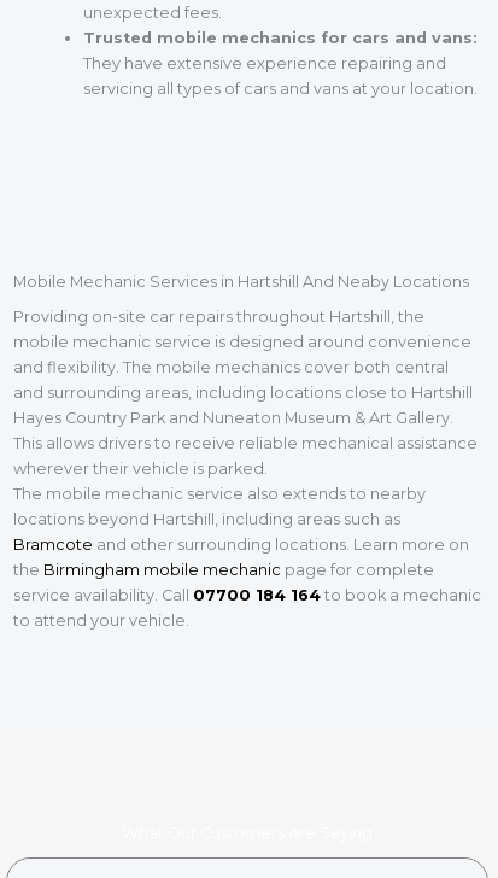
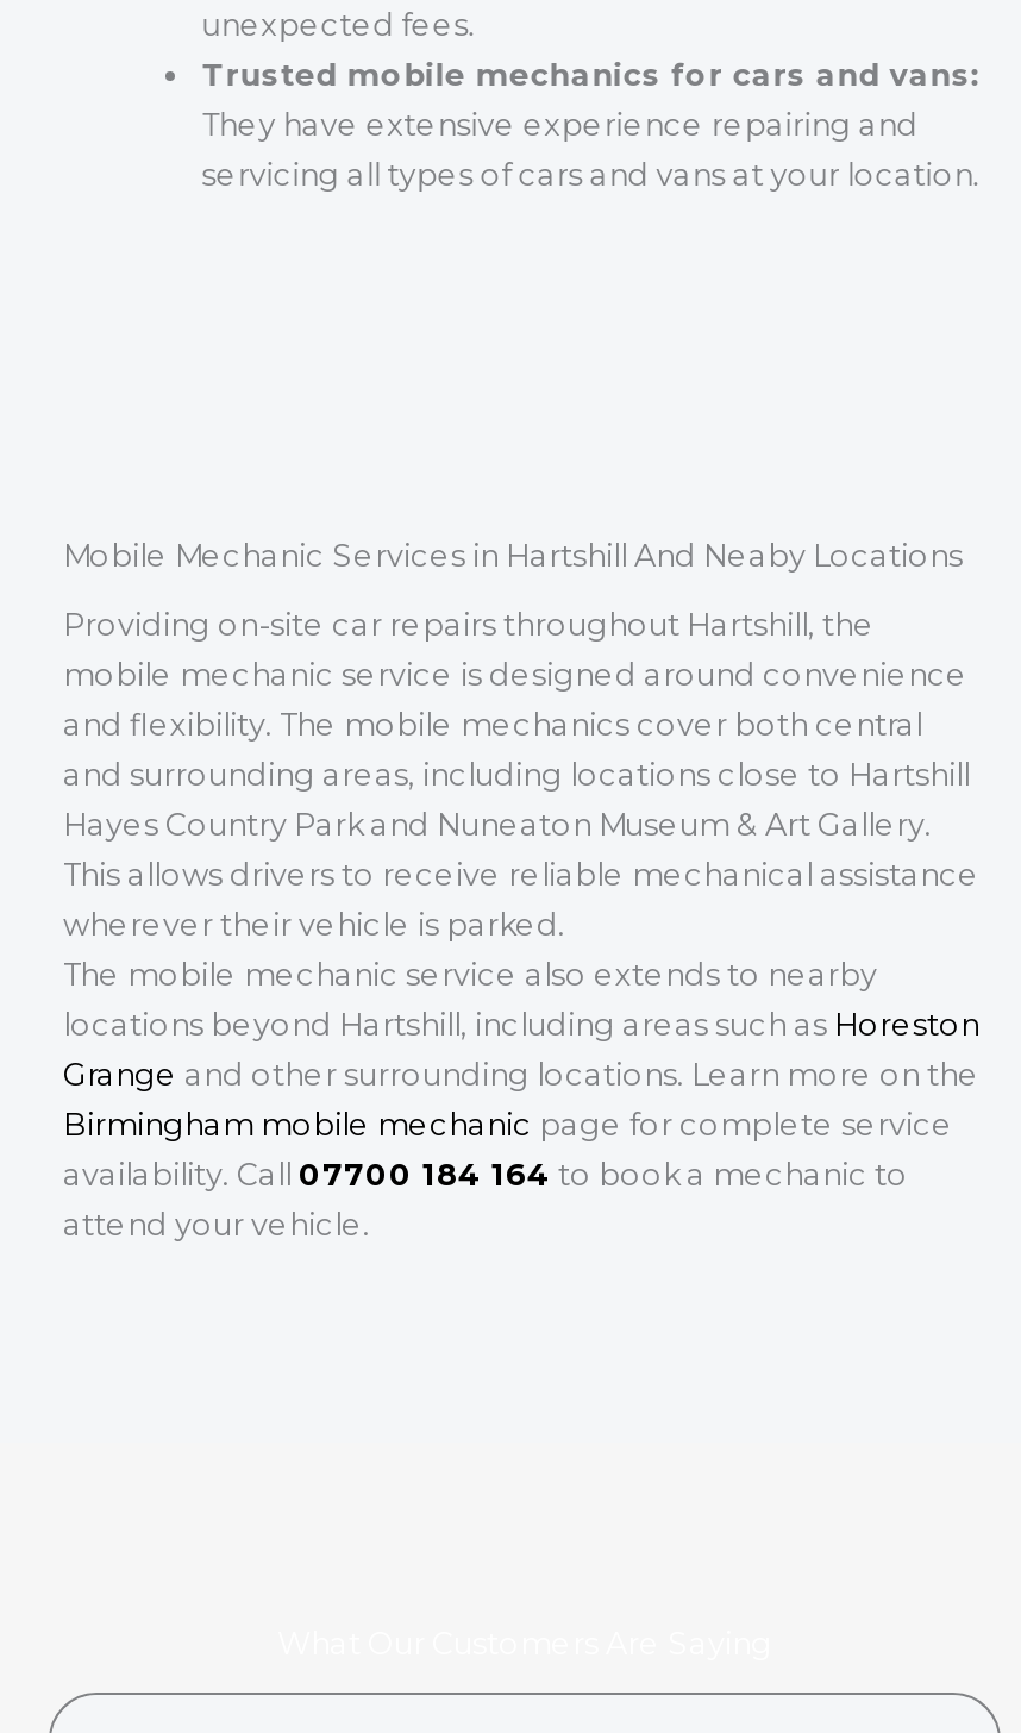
- locations beyond Hartshill, including areas such as
- Bramcote and other surrounding locations. Learn more on
- the Birmingham mobile mechanic page for complete
- service availability. Call 07700 184 164 to book a mechanic
- to attend your vehicle.
+ locations beyond Hartshill, including areas such as Horeston
+ Grange and other surrounding locations. Learn more on the
+ Birmingham mobile mechanic page for complete service
+ availability. Call 07700 184 164 to book a mechanic to
+ attend your vehicle.
